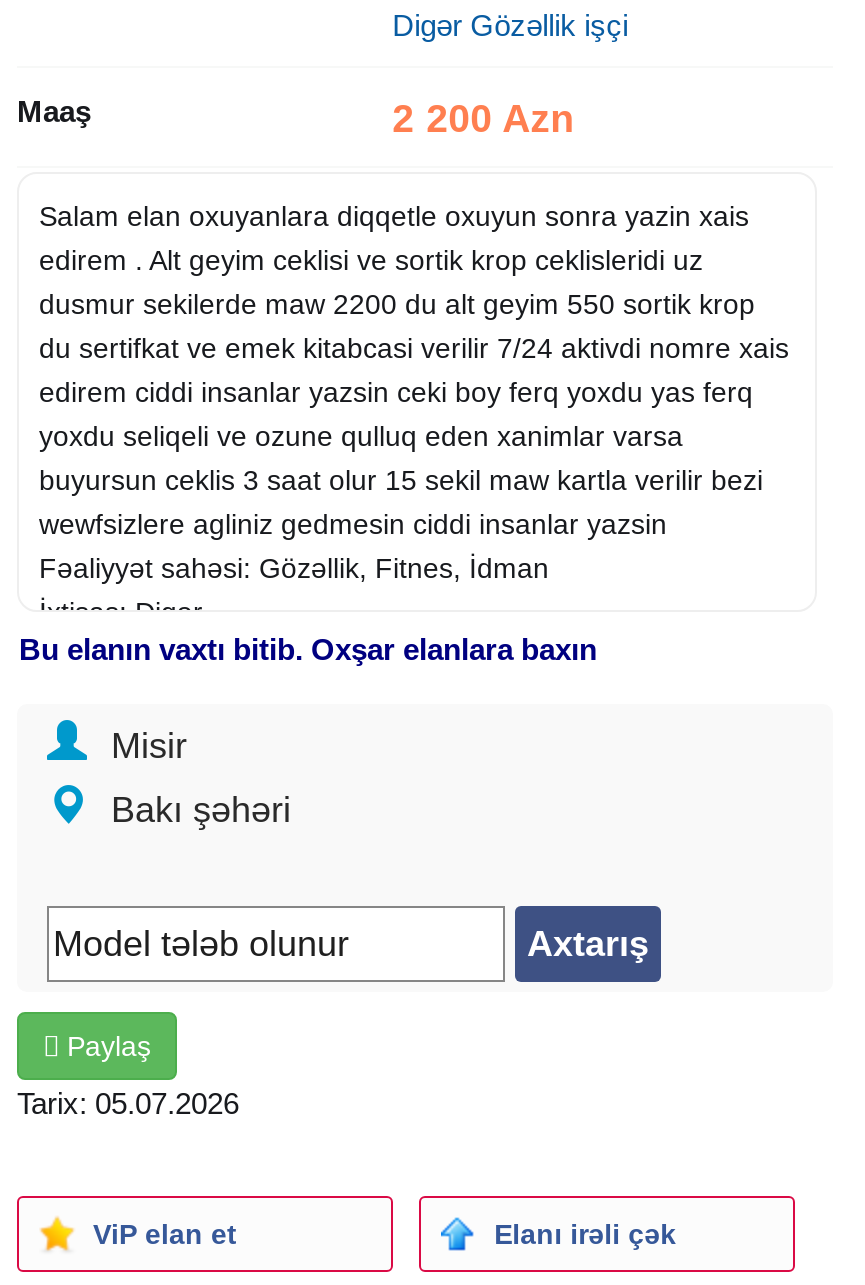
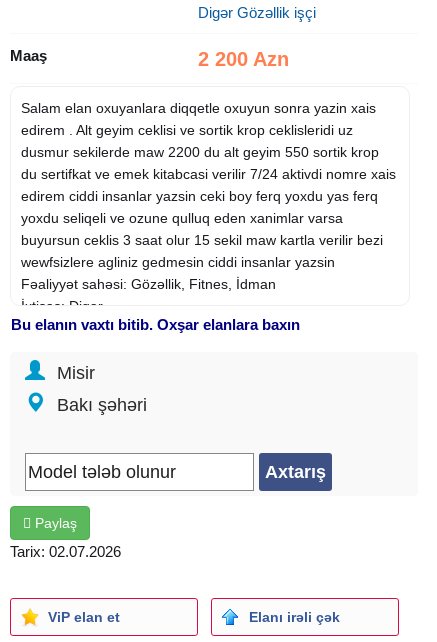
- Tarix: 05.07.2026
+ Tarix: 02.07.2026
